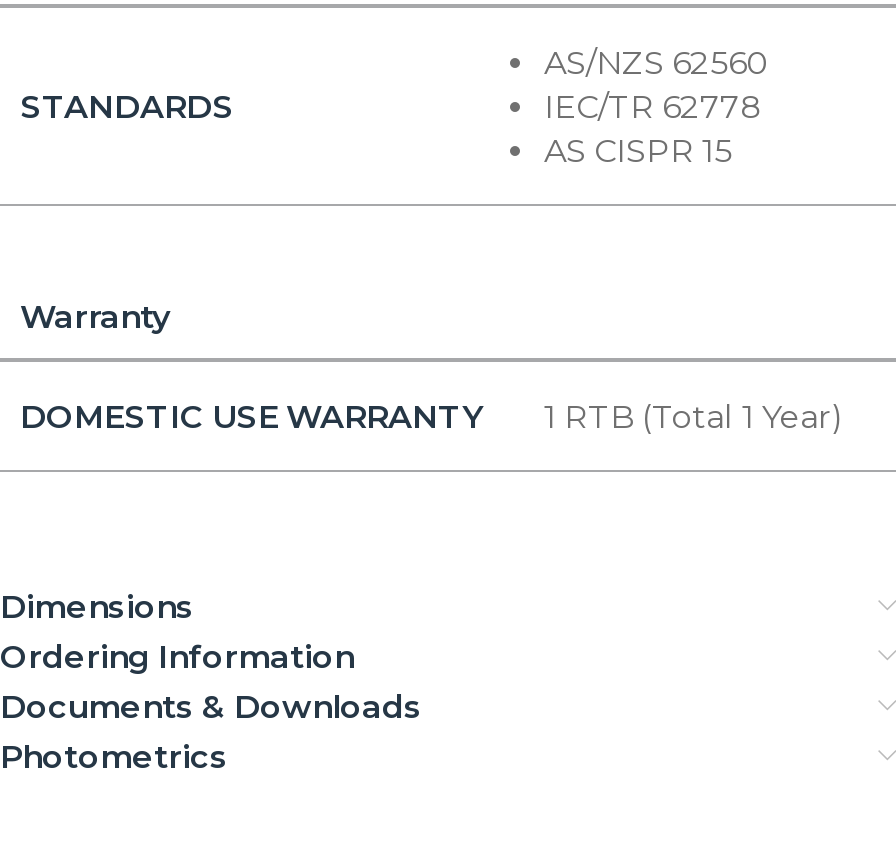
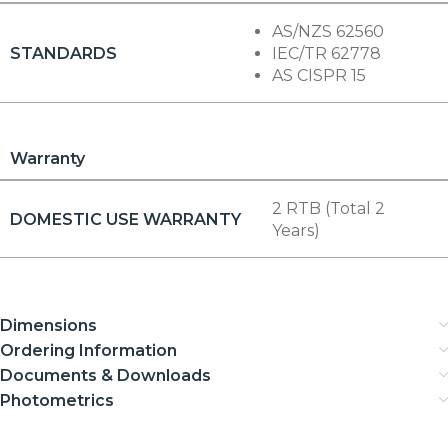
- 1 RTB (Total 1 Year)
+ 2 RTB (Total 2
+ Years)
